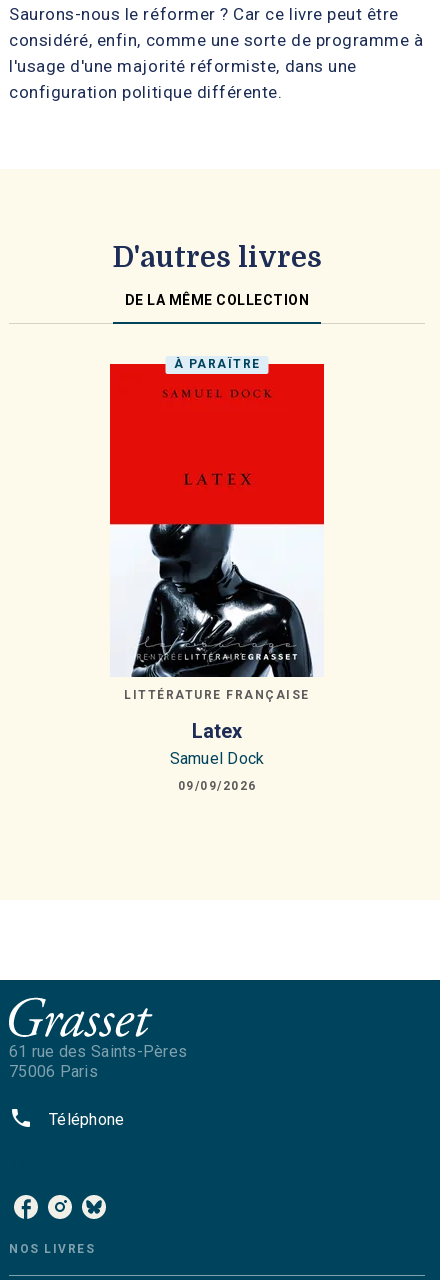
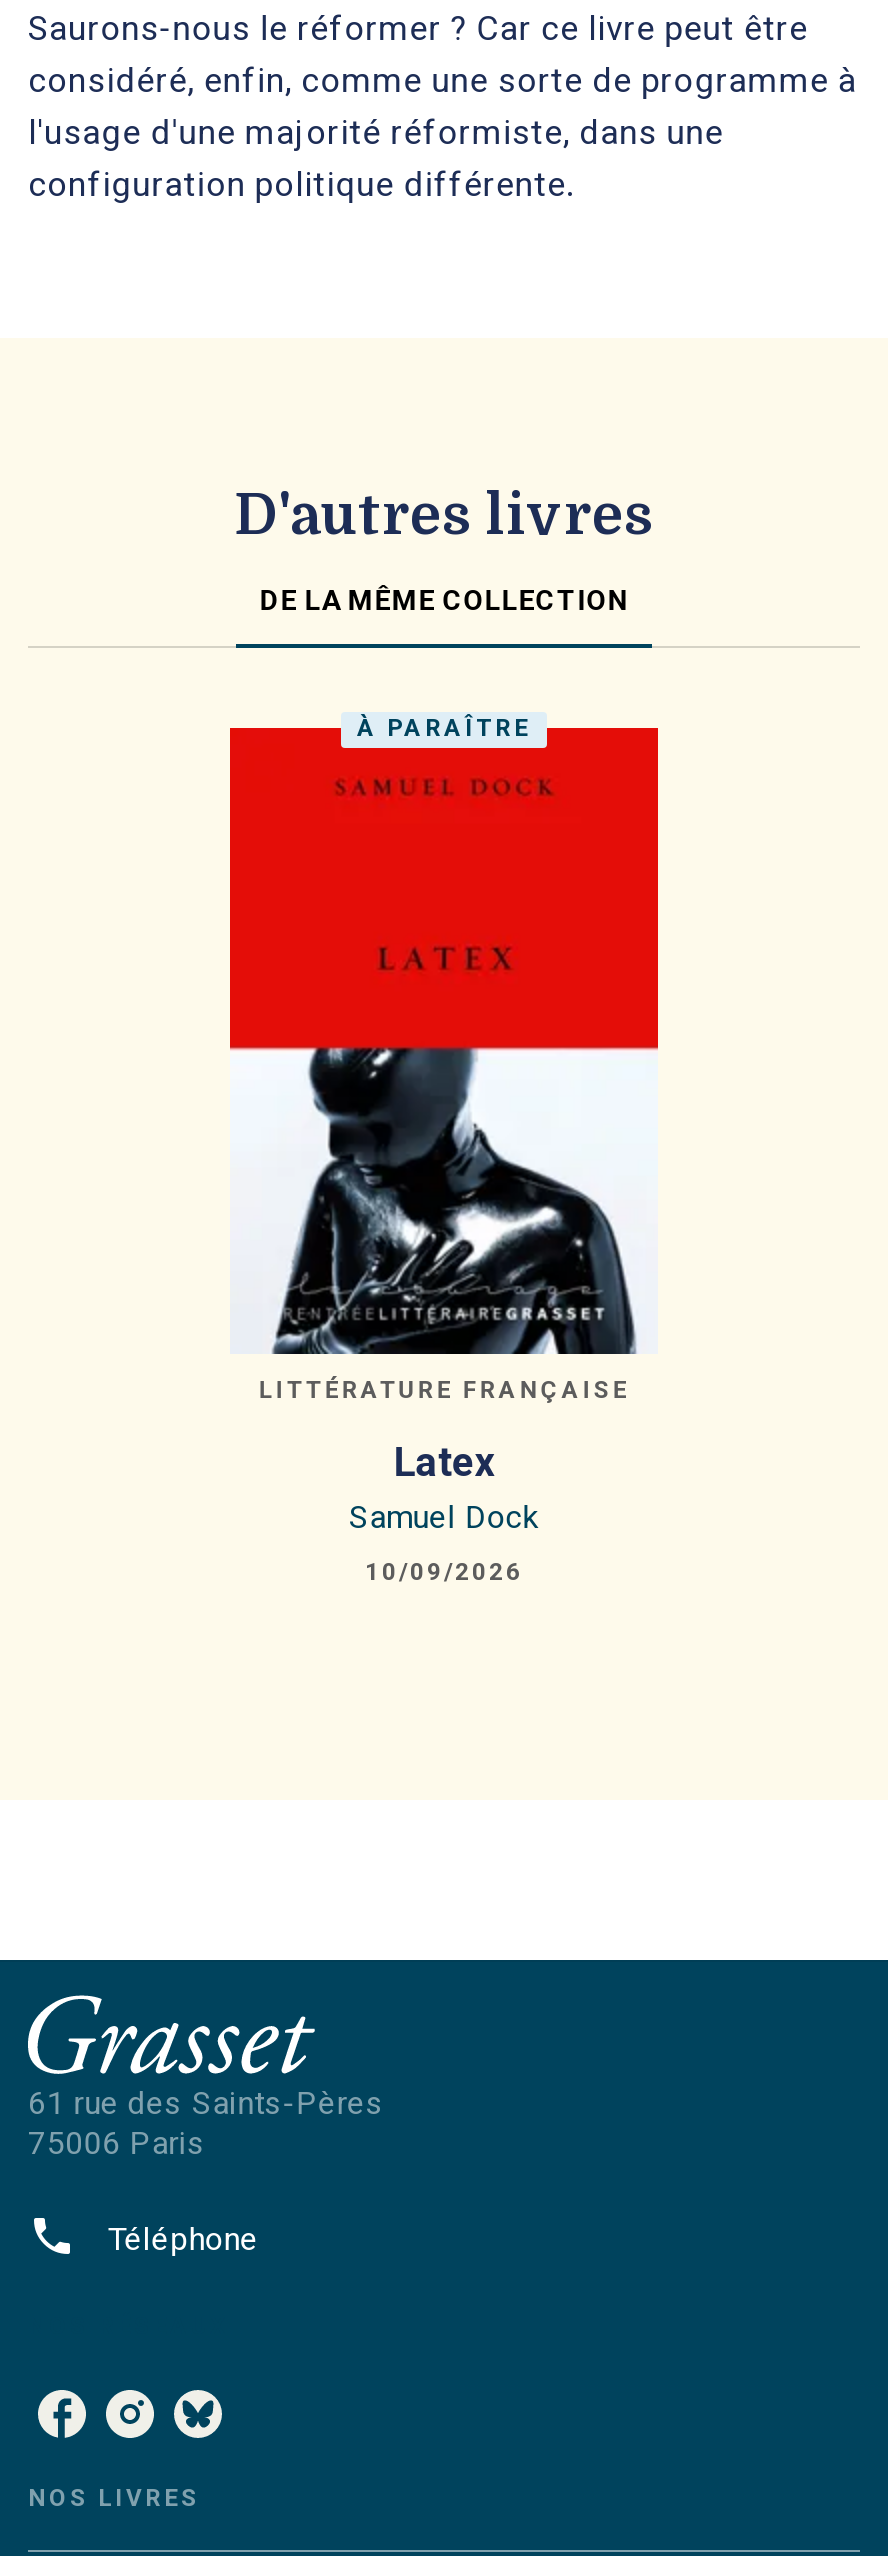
- 09/09/2026
+ 10/09/2026
